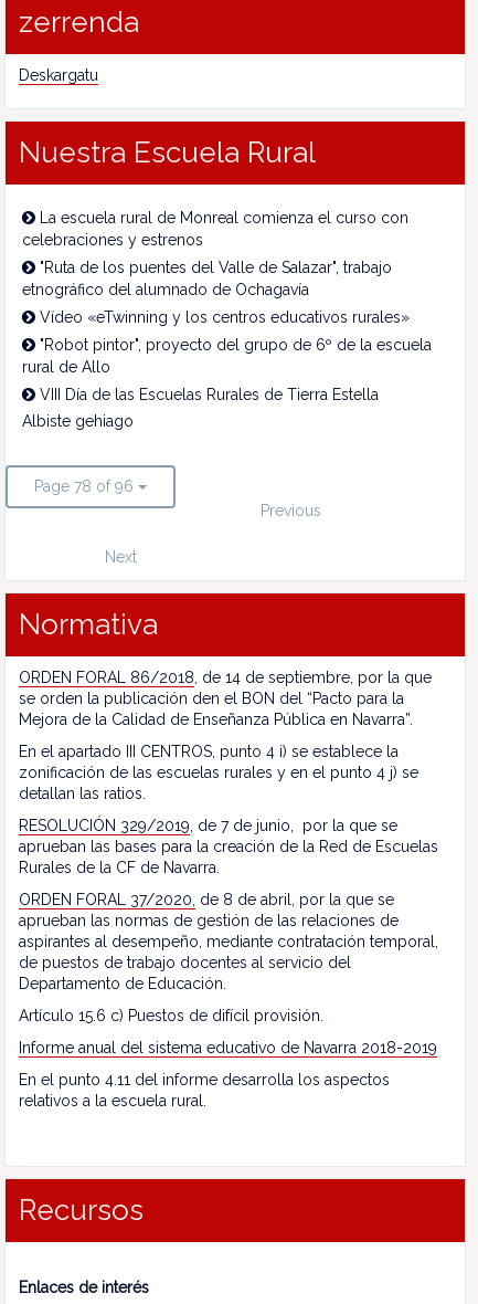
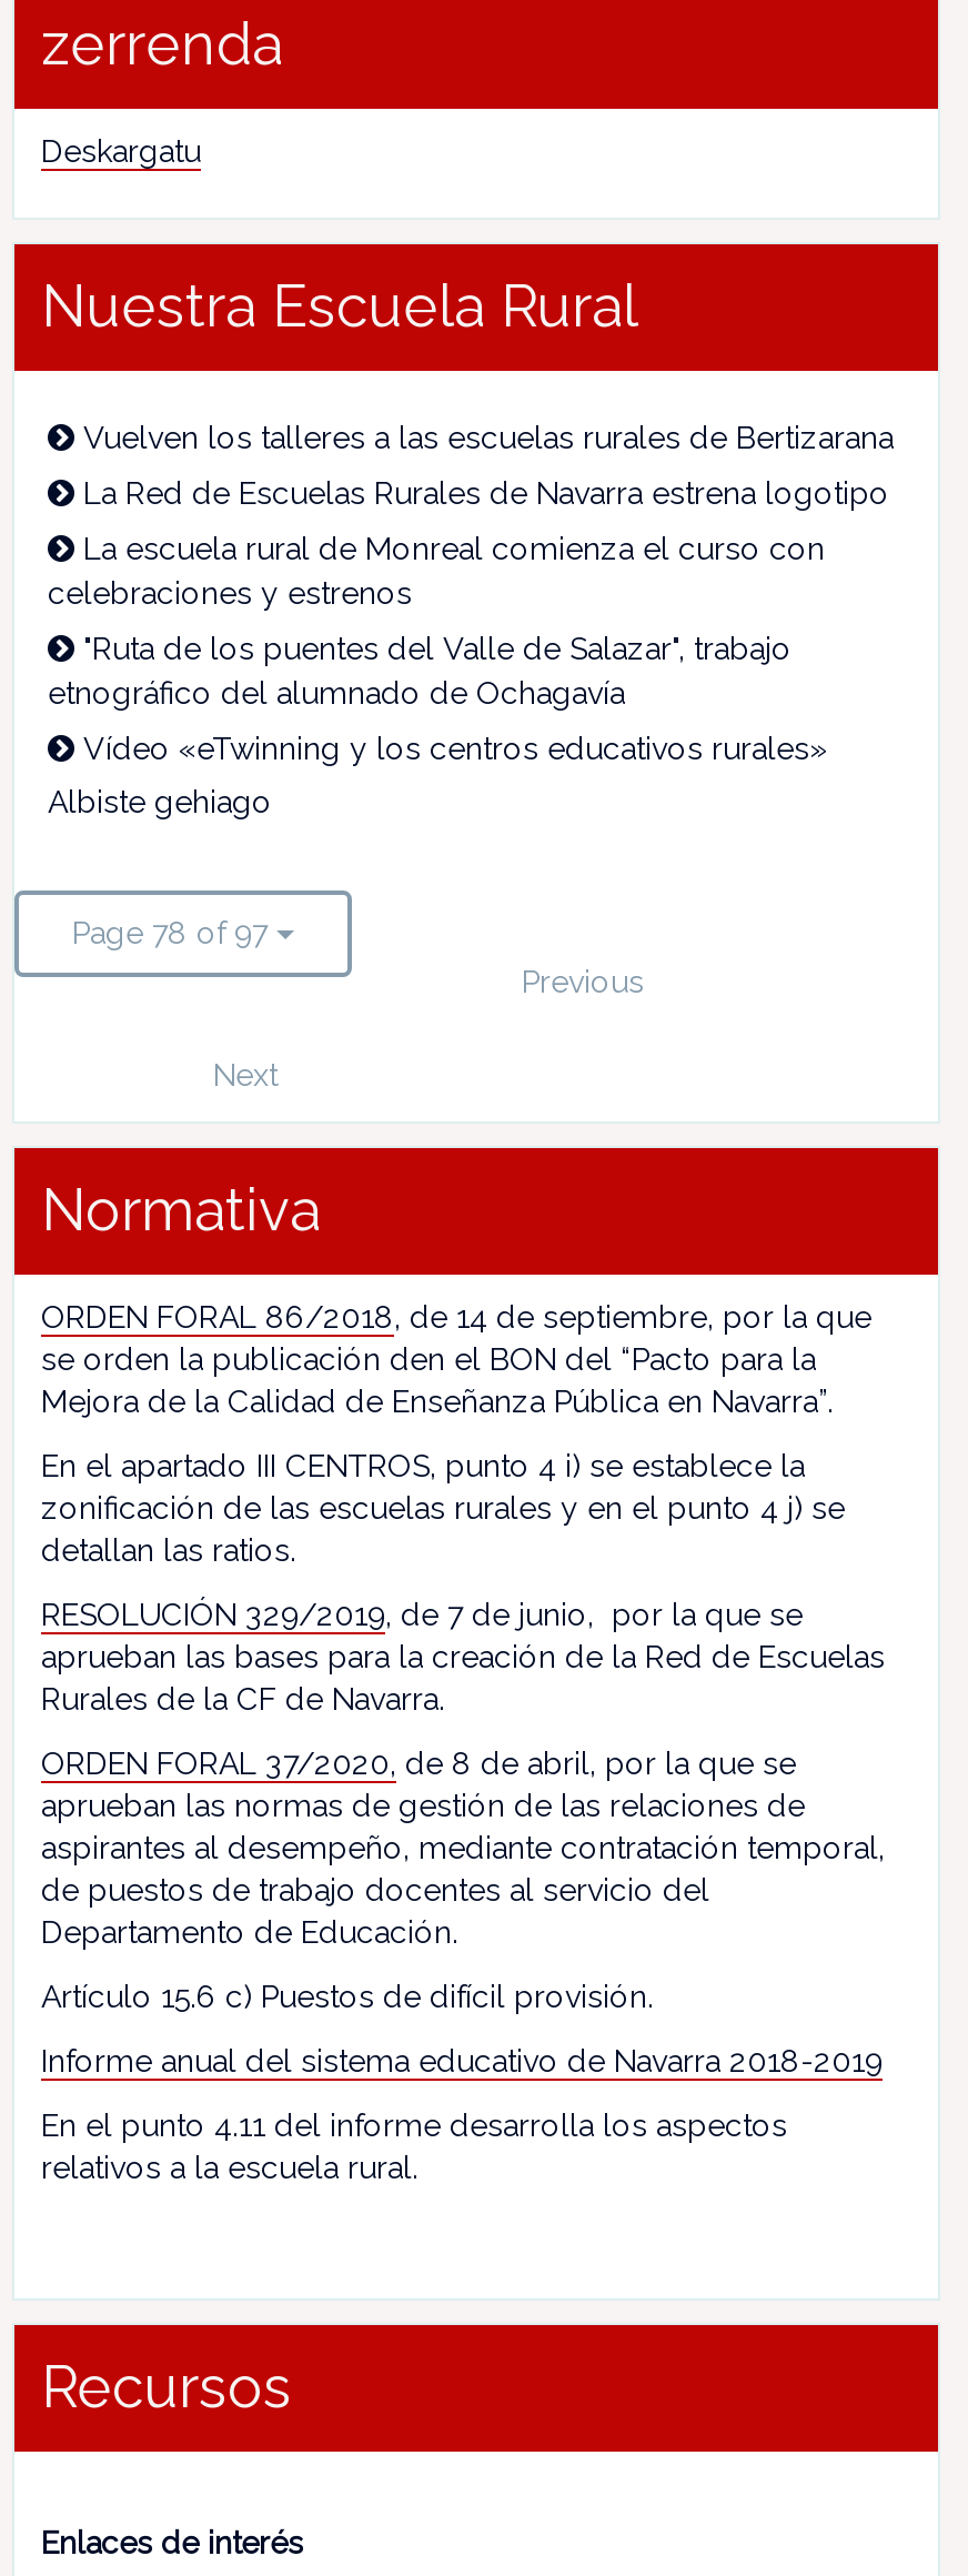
+ Vuelven los talleres a las escuelas rurales de Bertizarana
+ La Red de Escuelas Rurales de Navarra estrena logotipo

moved down: La escuela rural de Monreal comienza el curso con | celebraciones y estrenos | "Ruta de los puentes del Valle de Salazar", trabajo | etnográfico del alumnado de Ochagavía | Vídeo «eTwinning y los centros educativos rurales»

- "Robot pintor", proyecto del grupo de 6º de la escuela
- rural de Allo
- VIII Día de las Escuelas Rurales de Tierra Estella

- Page 78 of 96
+ Page 78 of 97
